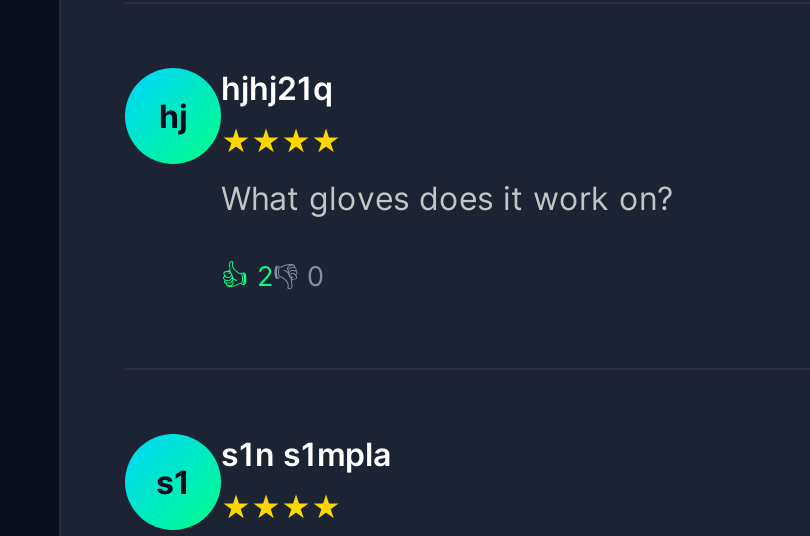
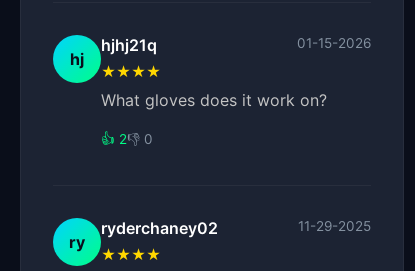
+ 01-15-2026

- s1n s1mpla
+ ryderchaney02
+ 11-29-2025

- s1
+ ry
